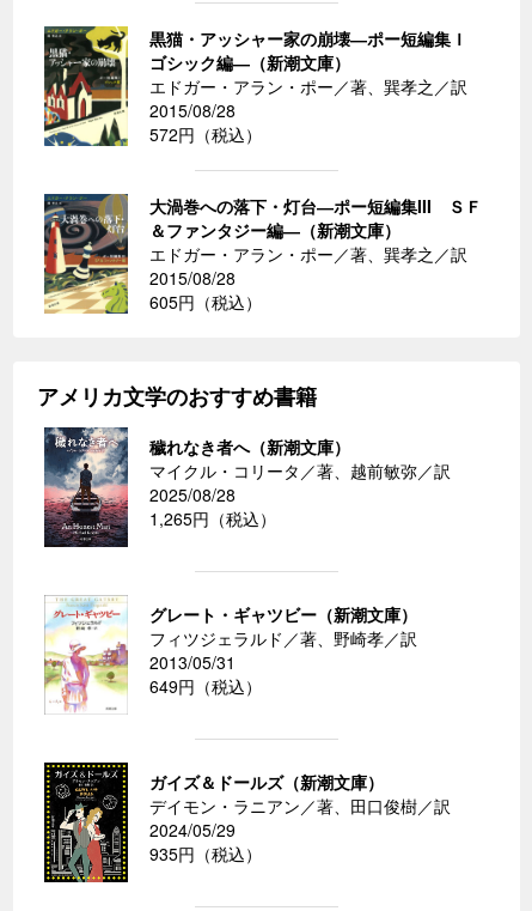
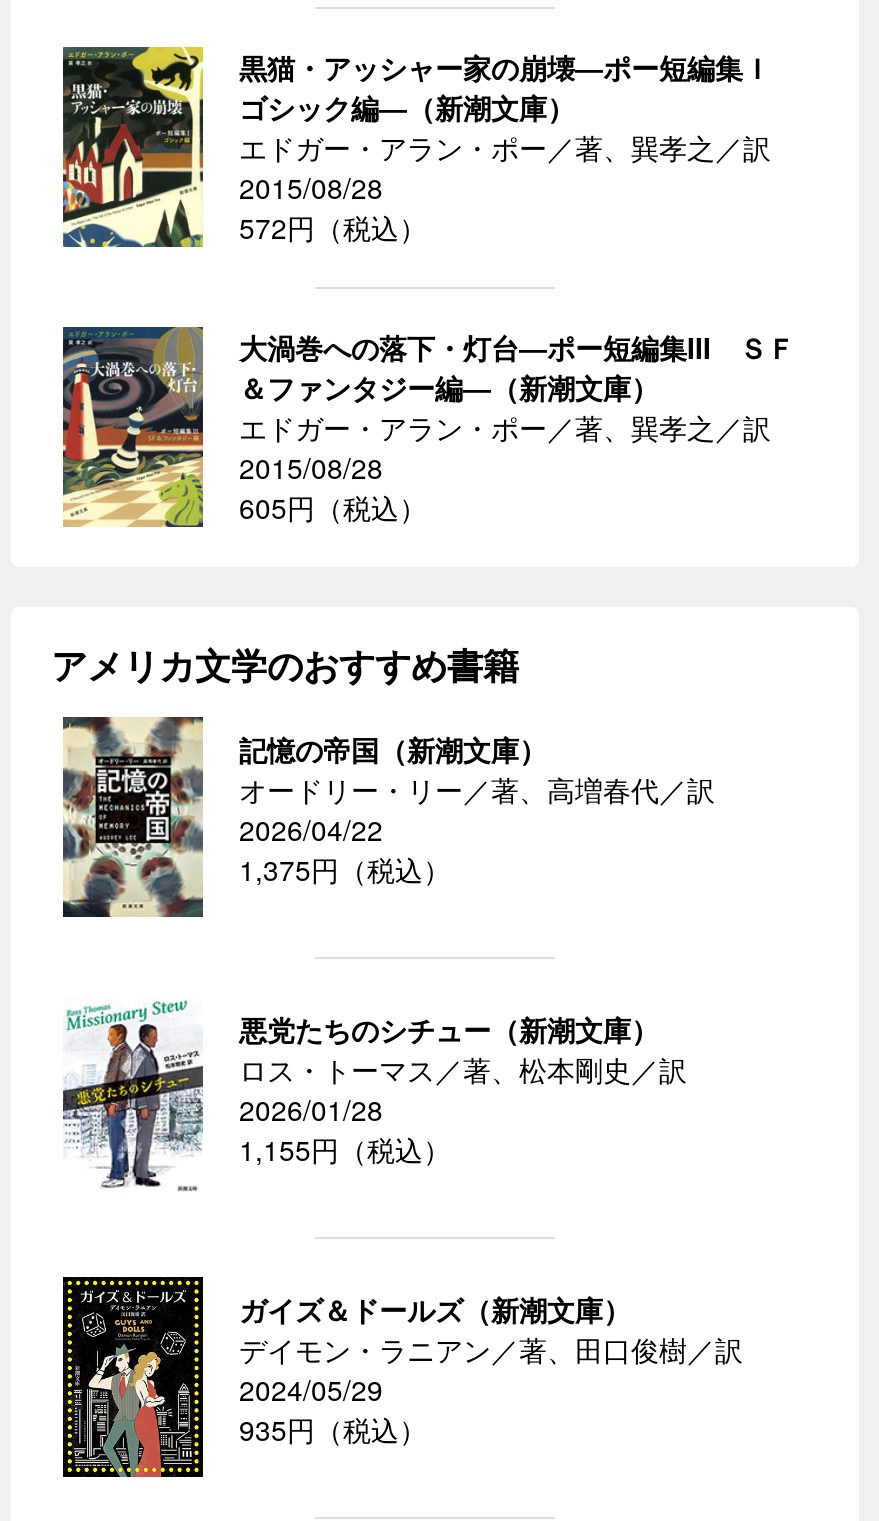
- [image]
- 穢れなき者へ（新潮文庫）
- マイクル・コリータ／著、越前敏弥／訳
- 2025/08/28
- 1,265円（税込）
+ [image]
+ 記憶の帝国（新潮文庫）
+ オードリー・リー／著、高増春代／訳
+ 2026/04/22
+ 1,375円（税込）

- [image]
- グレート・ギャツビー（新潮文庫）
- フィツジェラルド／著、野崎孝／訳
- 2013/05/31
- 649円（税込）
+ [image]
+ 悪党たちのシチュー（新潮文庫）
+ ロス・トーマス／著、松本剛史／訳
+ 2026/01/28
+ 1,155円（税込）
